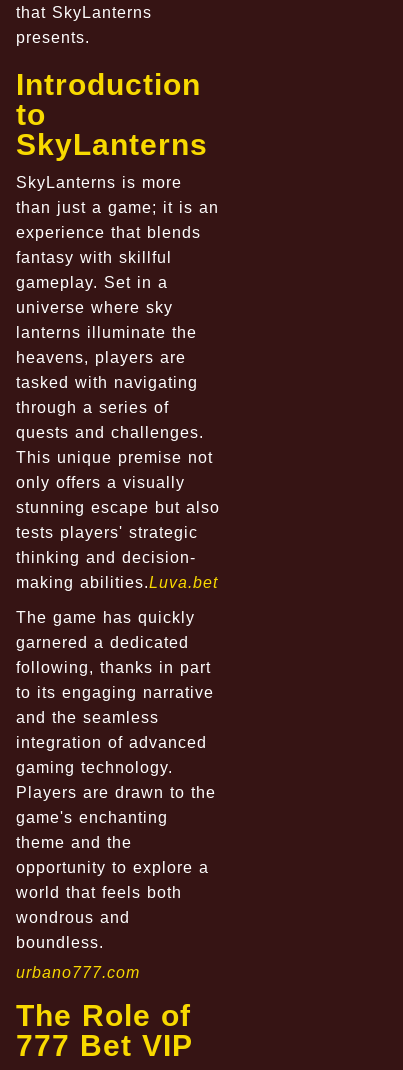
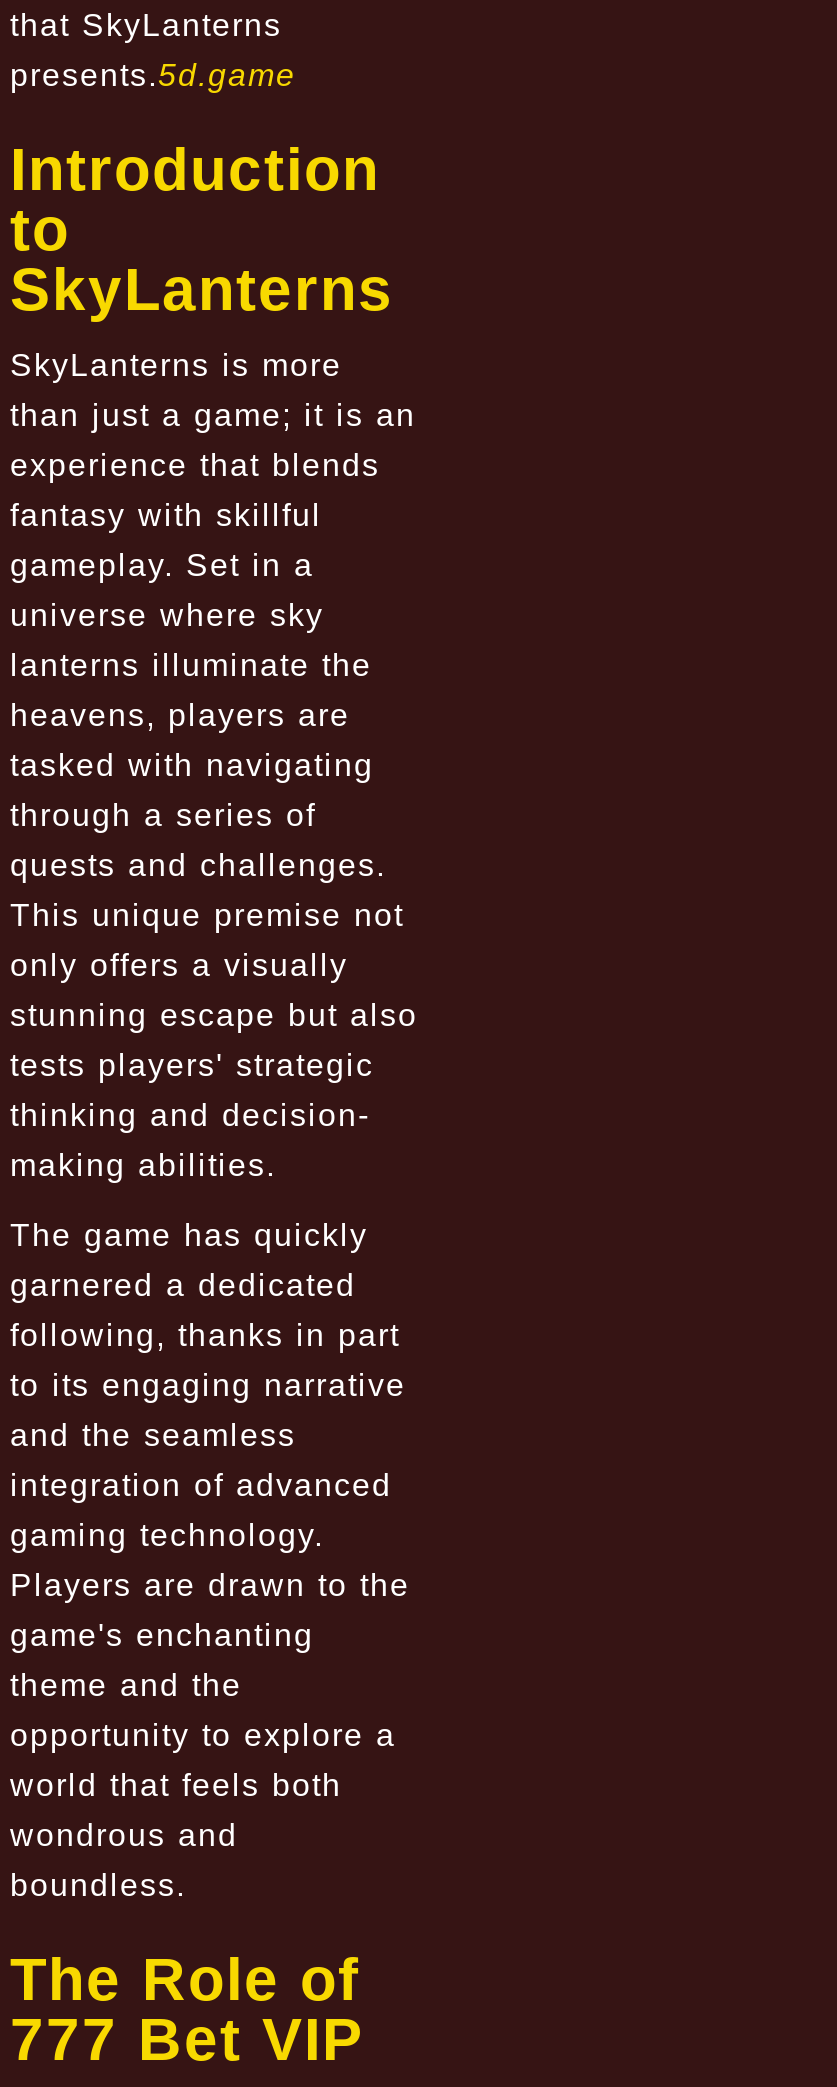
- presents.
+ presents. 5d.game

- making abilities. Luva.bet
+ making abilities.

- urbano777.com
